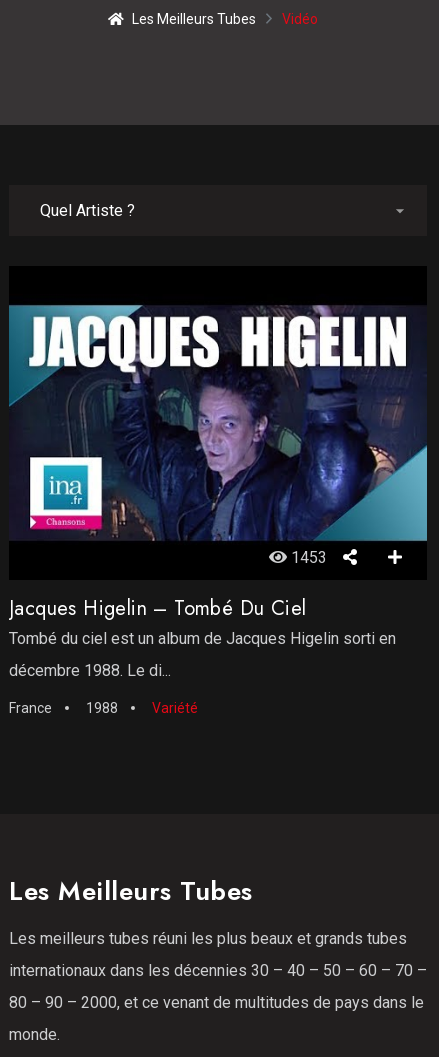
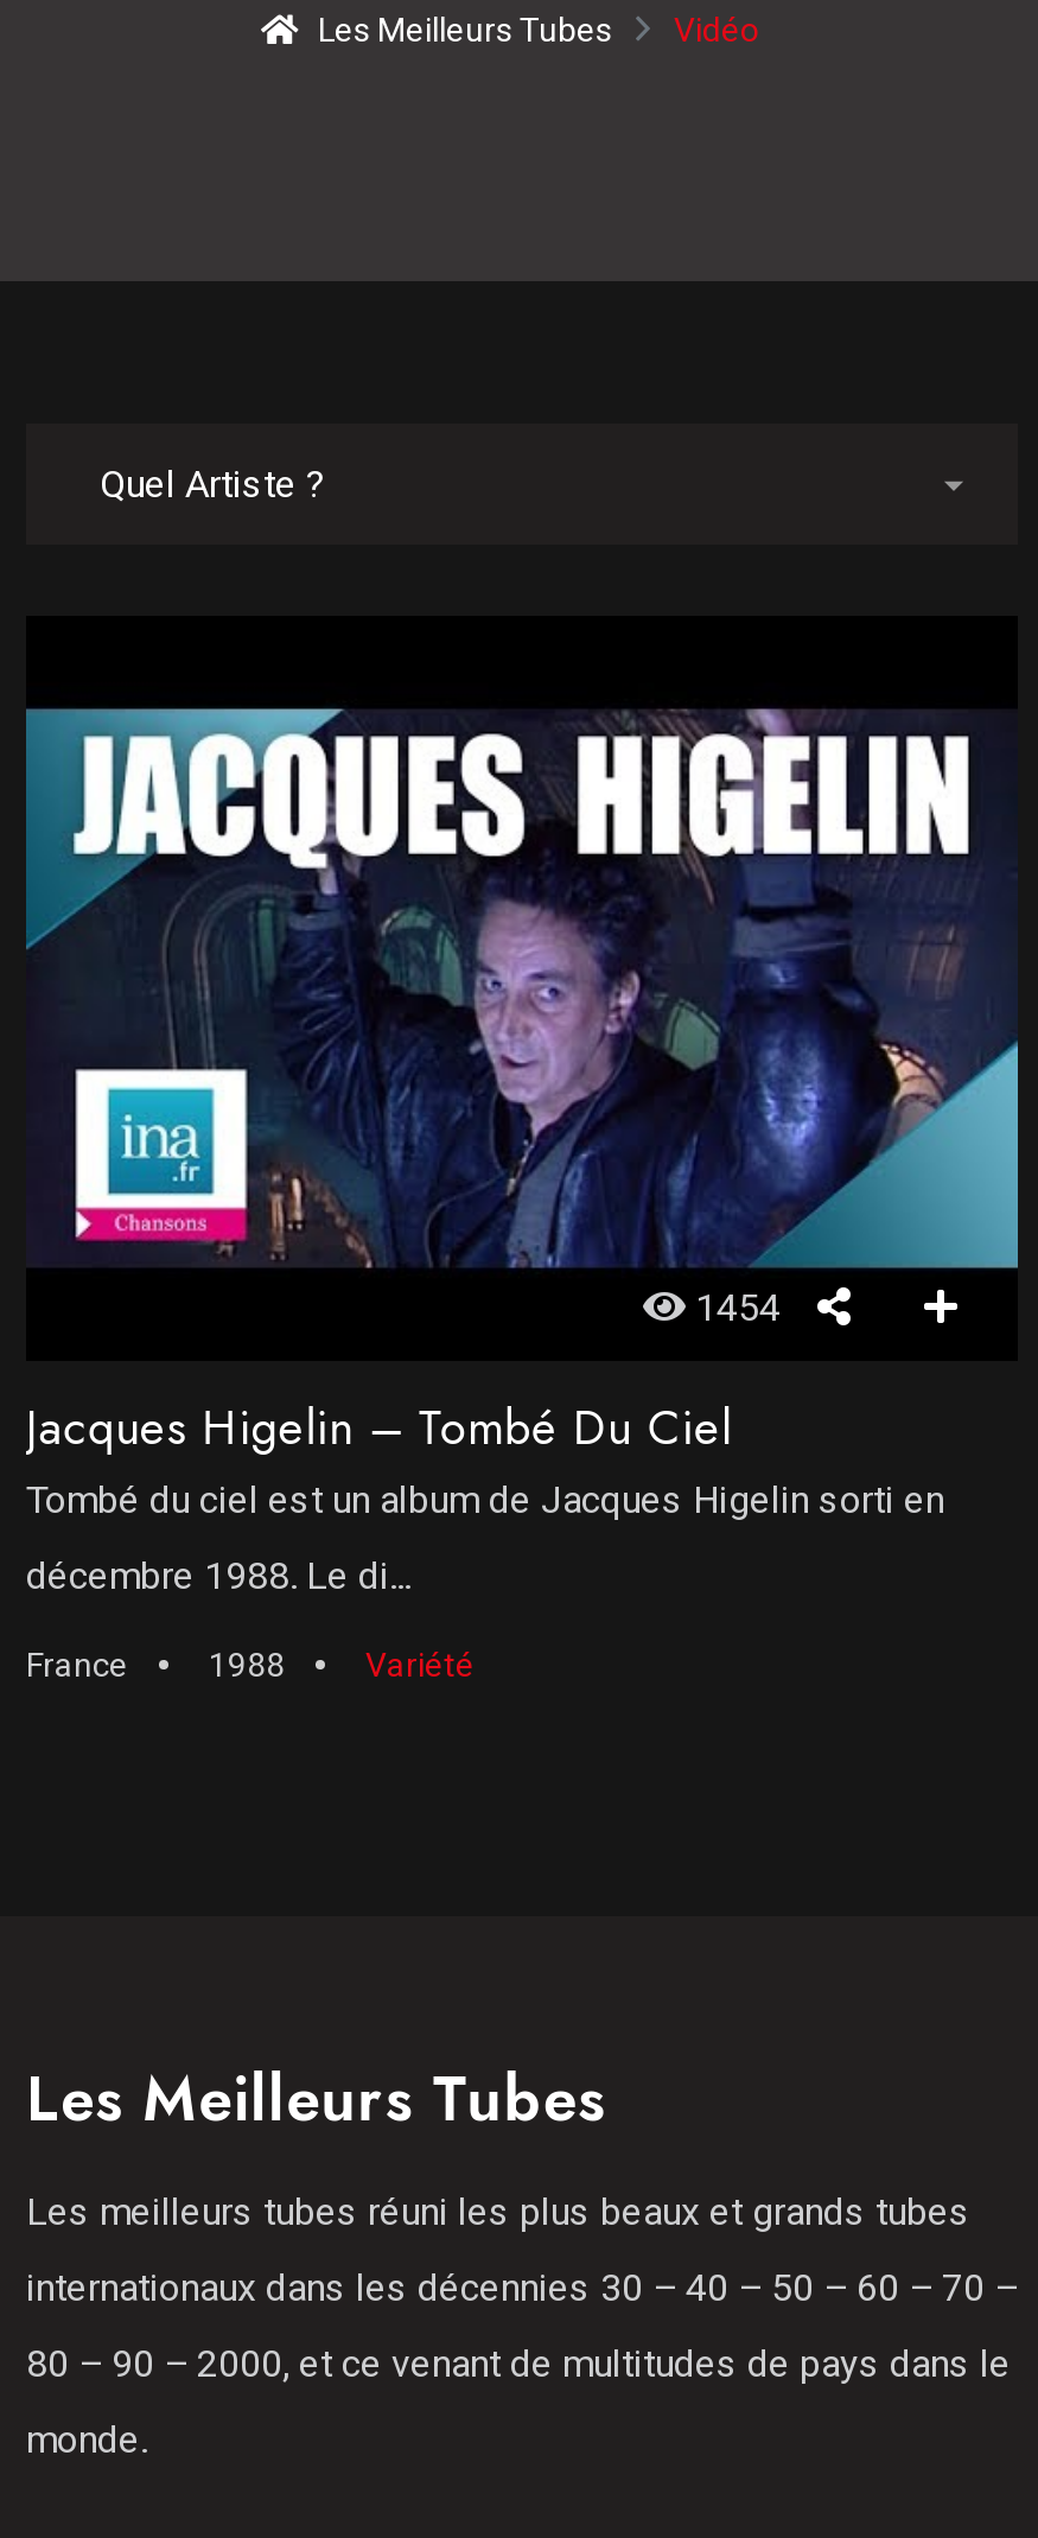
- 1453
+ 1454
